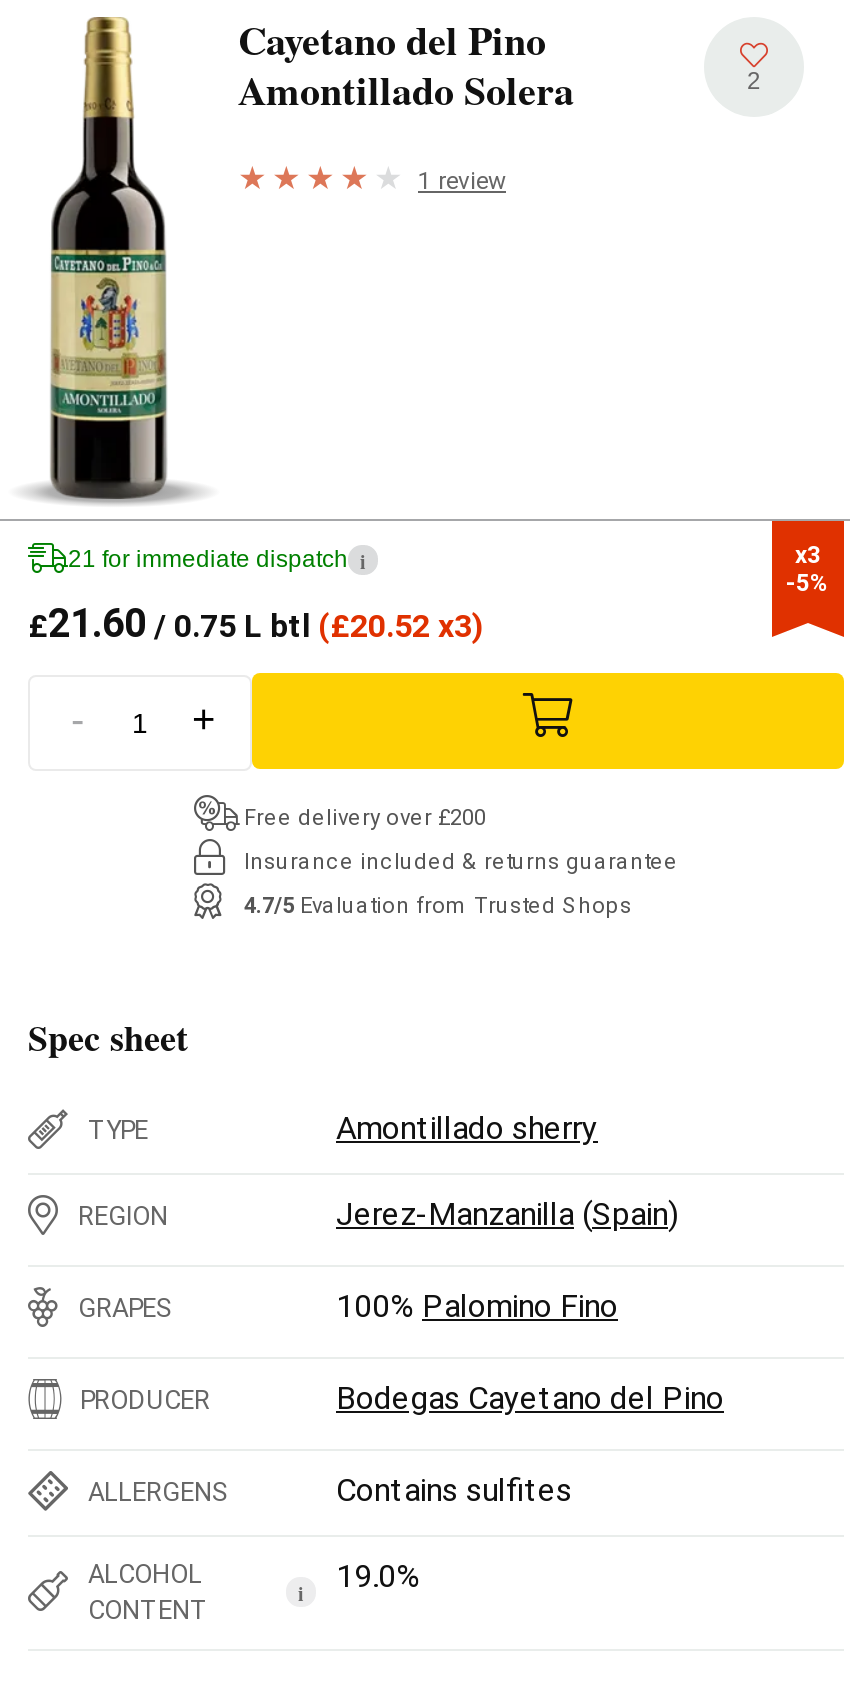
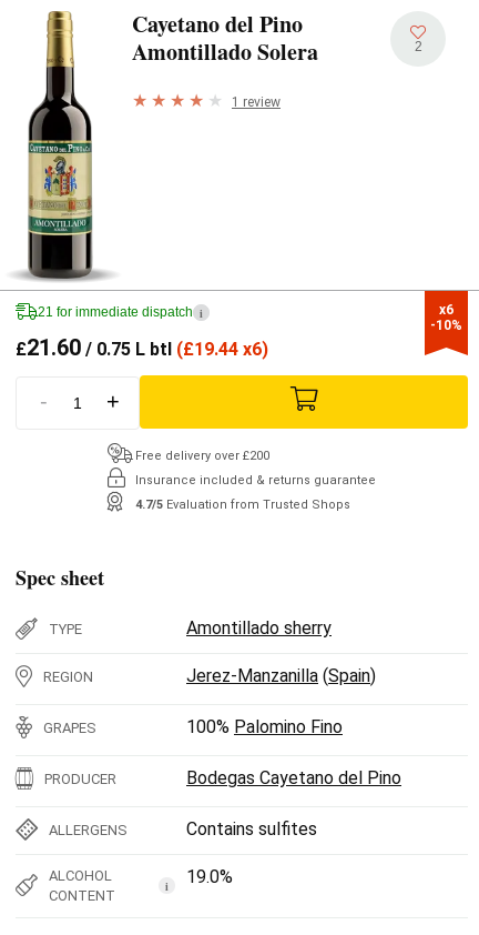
- x3
- -5%
+ x6
+ -10%

- £21.60 / 0.75 L btl (£20.52 x3)
+ £21.60 / 0.75 L btl (£19.44 x6)
